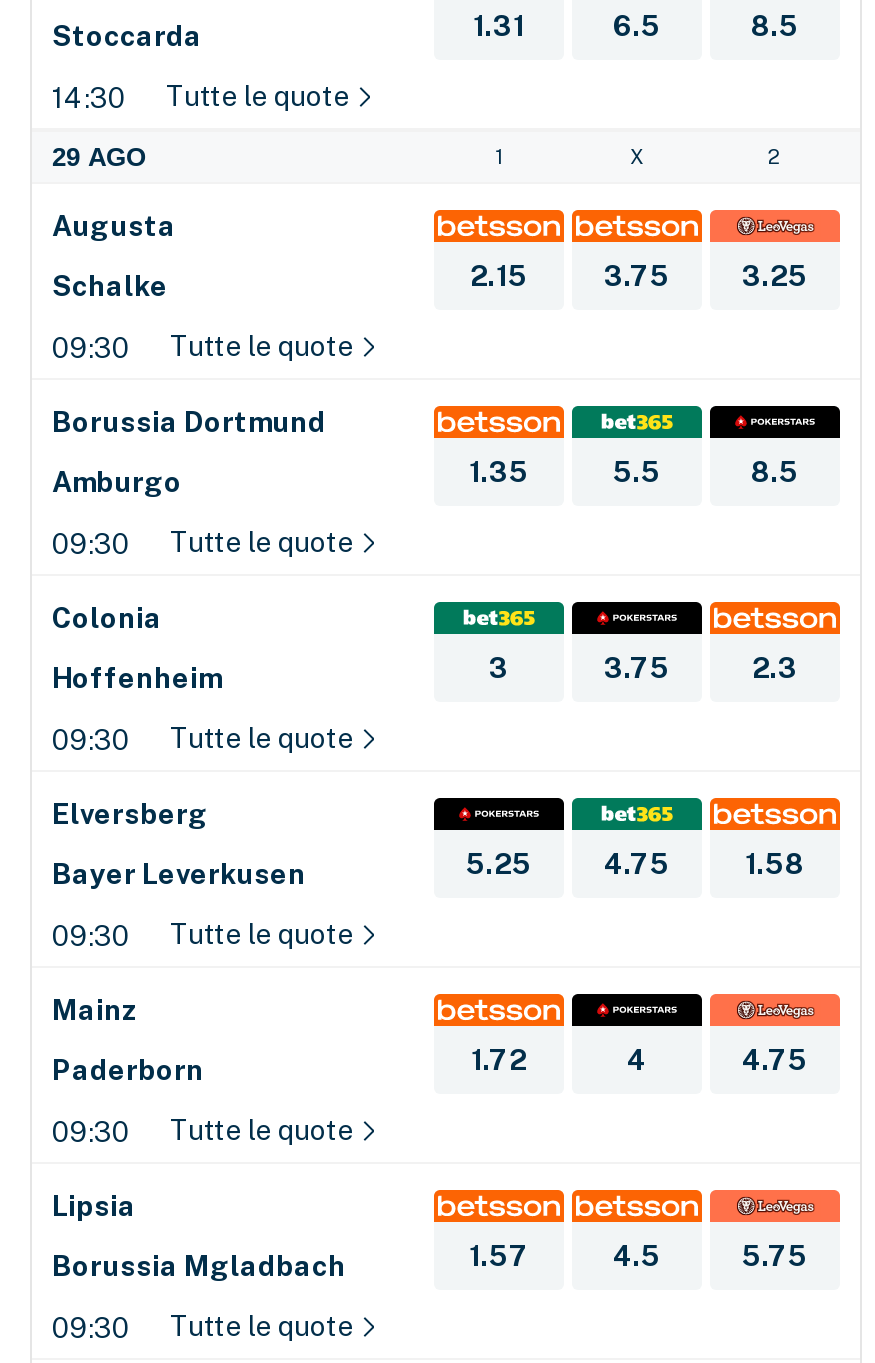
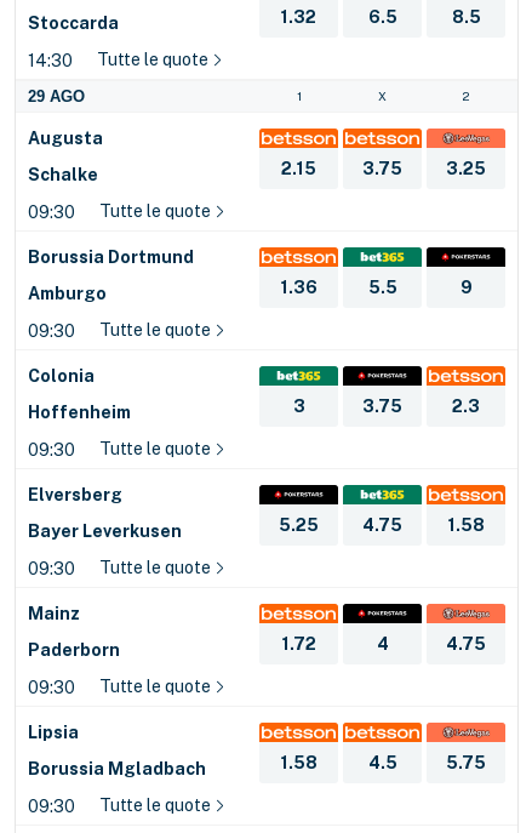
- 1.31
+ 1.32

- 1.35
+ 1.36

- 8.5
+ 9

- 1.57
+ 1.58
